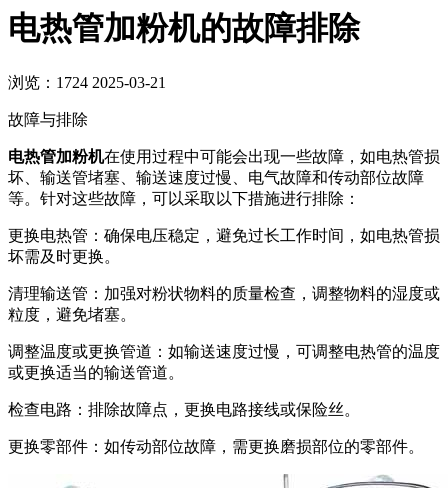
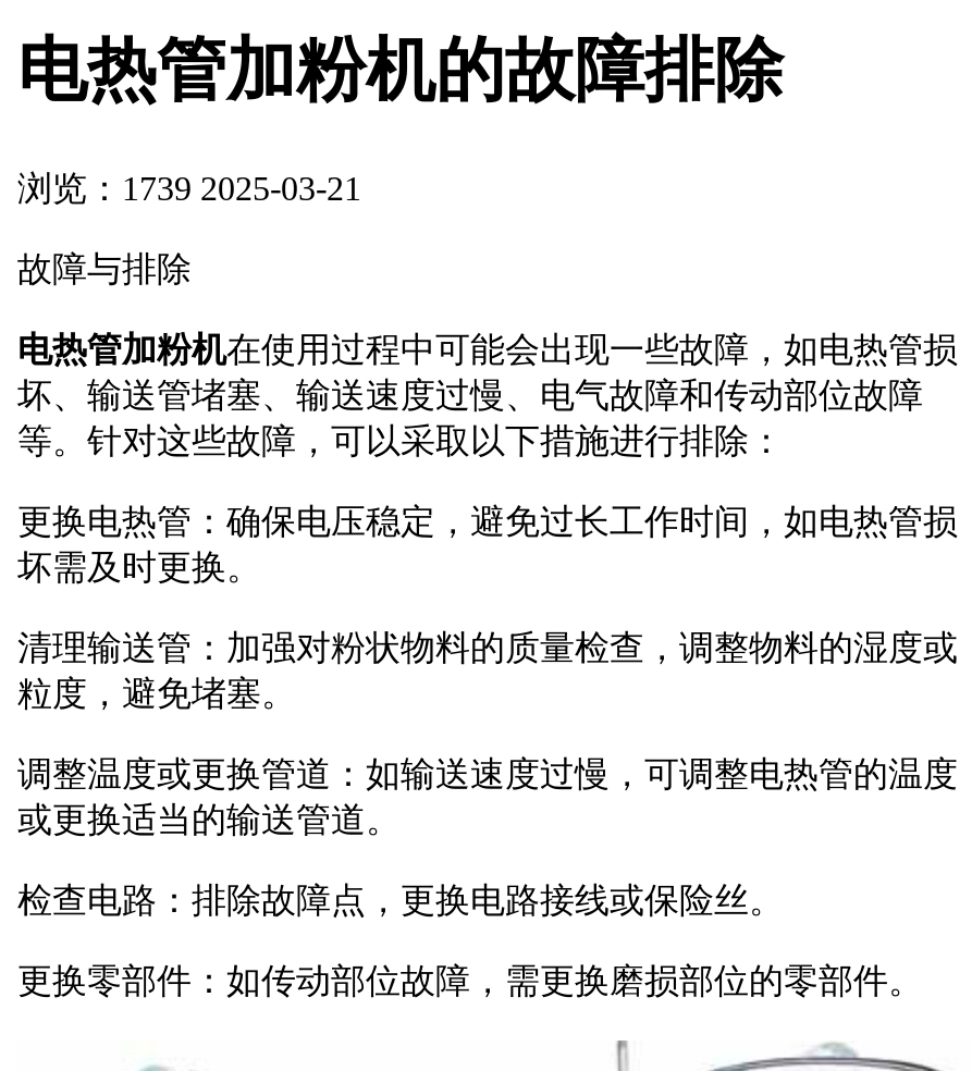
- 浏览：1724 2025-03-21
+ 浏览：1739 2025-03-21
